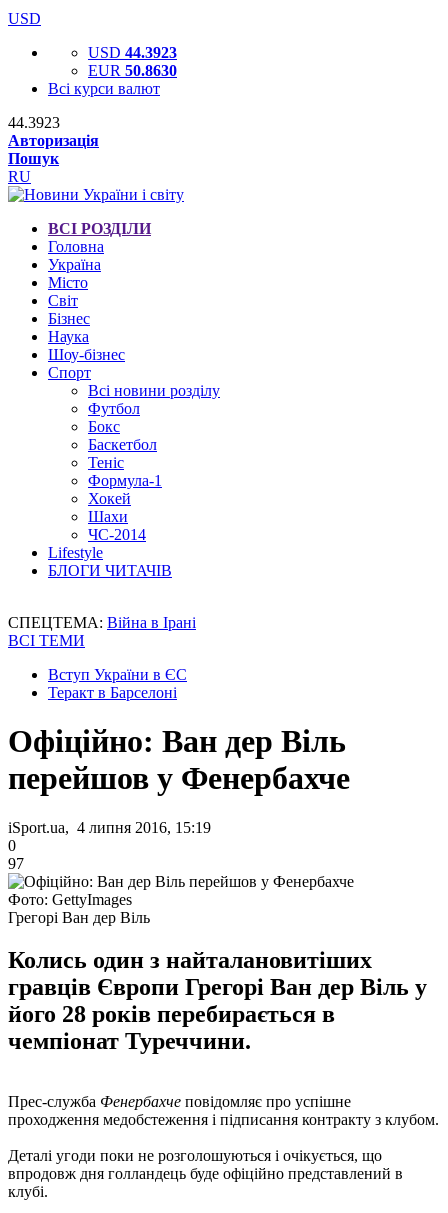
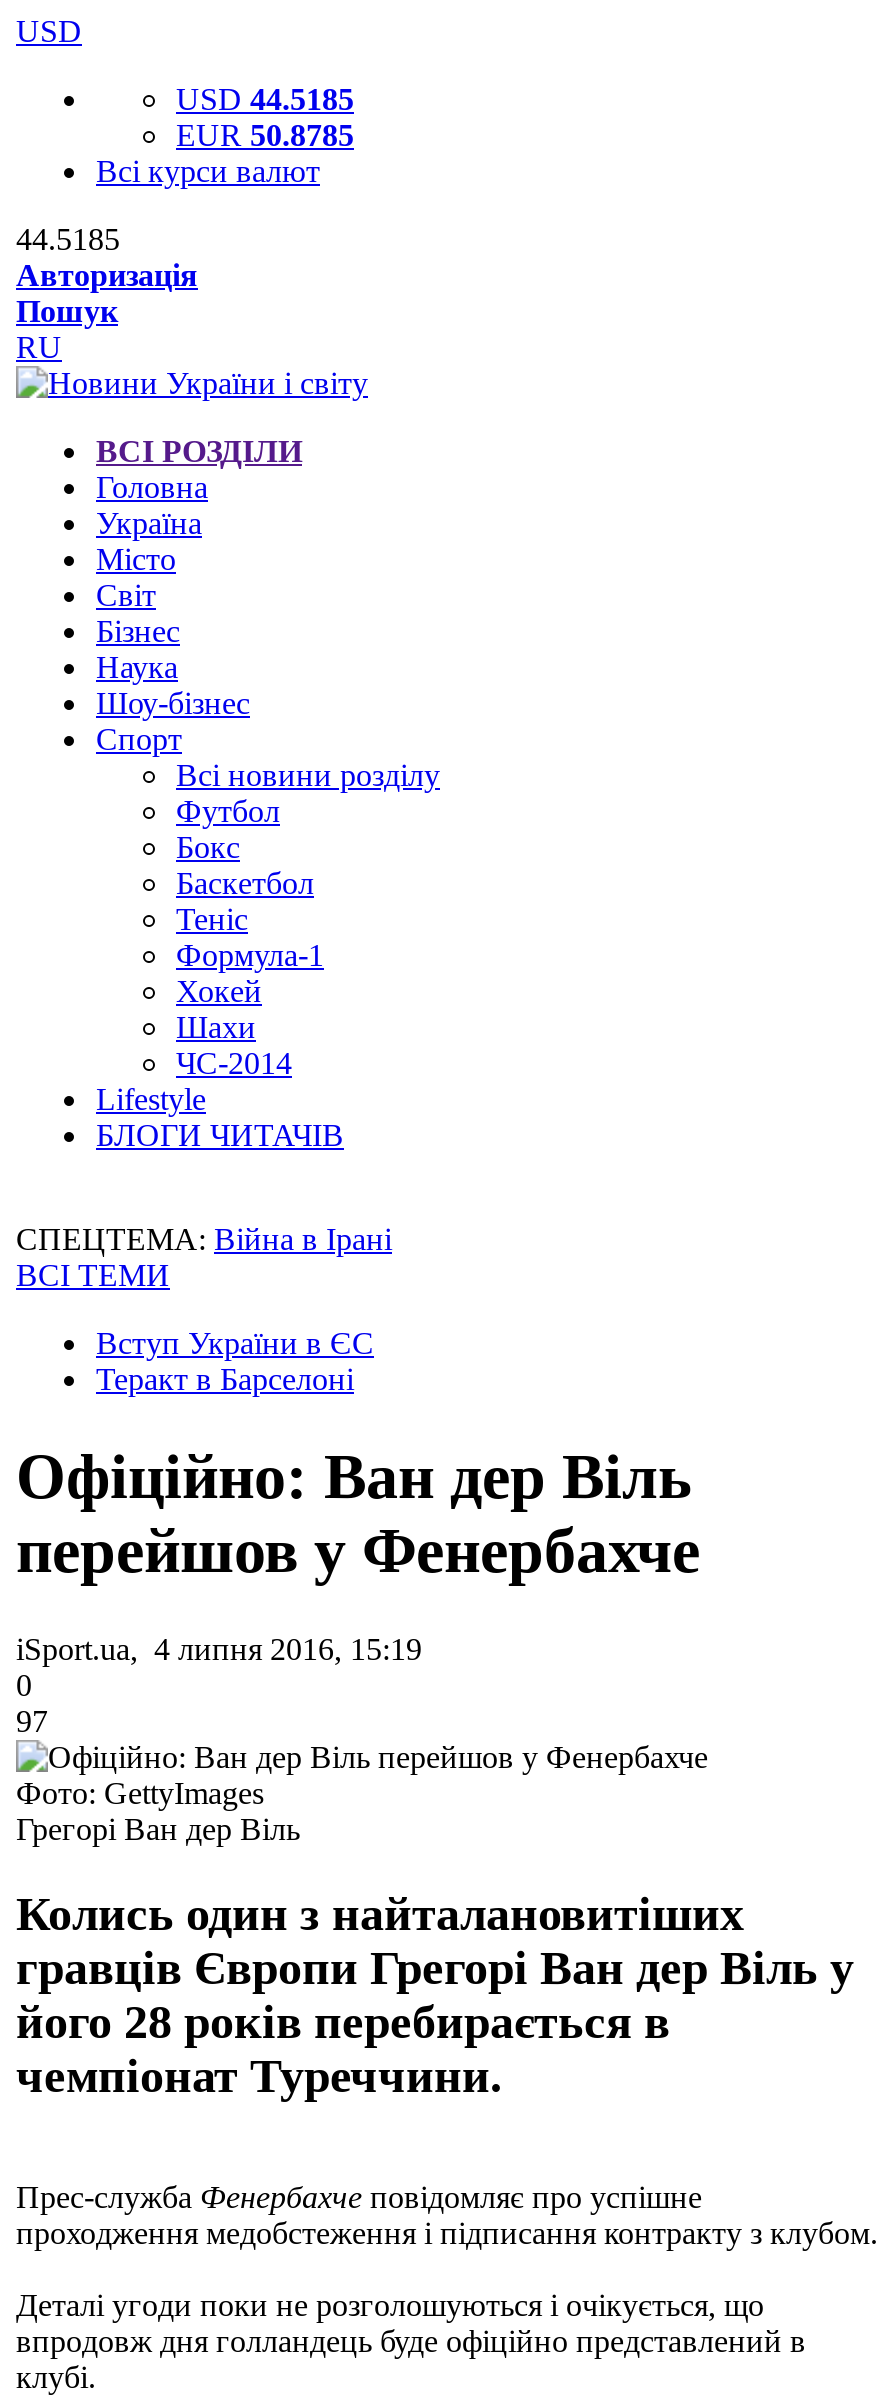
- USD 44.3923
+ USD 44.5185

- EUR 50.8630
+ EUR 50.8785

- 44.3923
+ 44.5185
